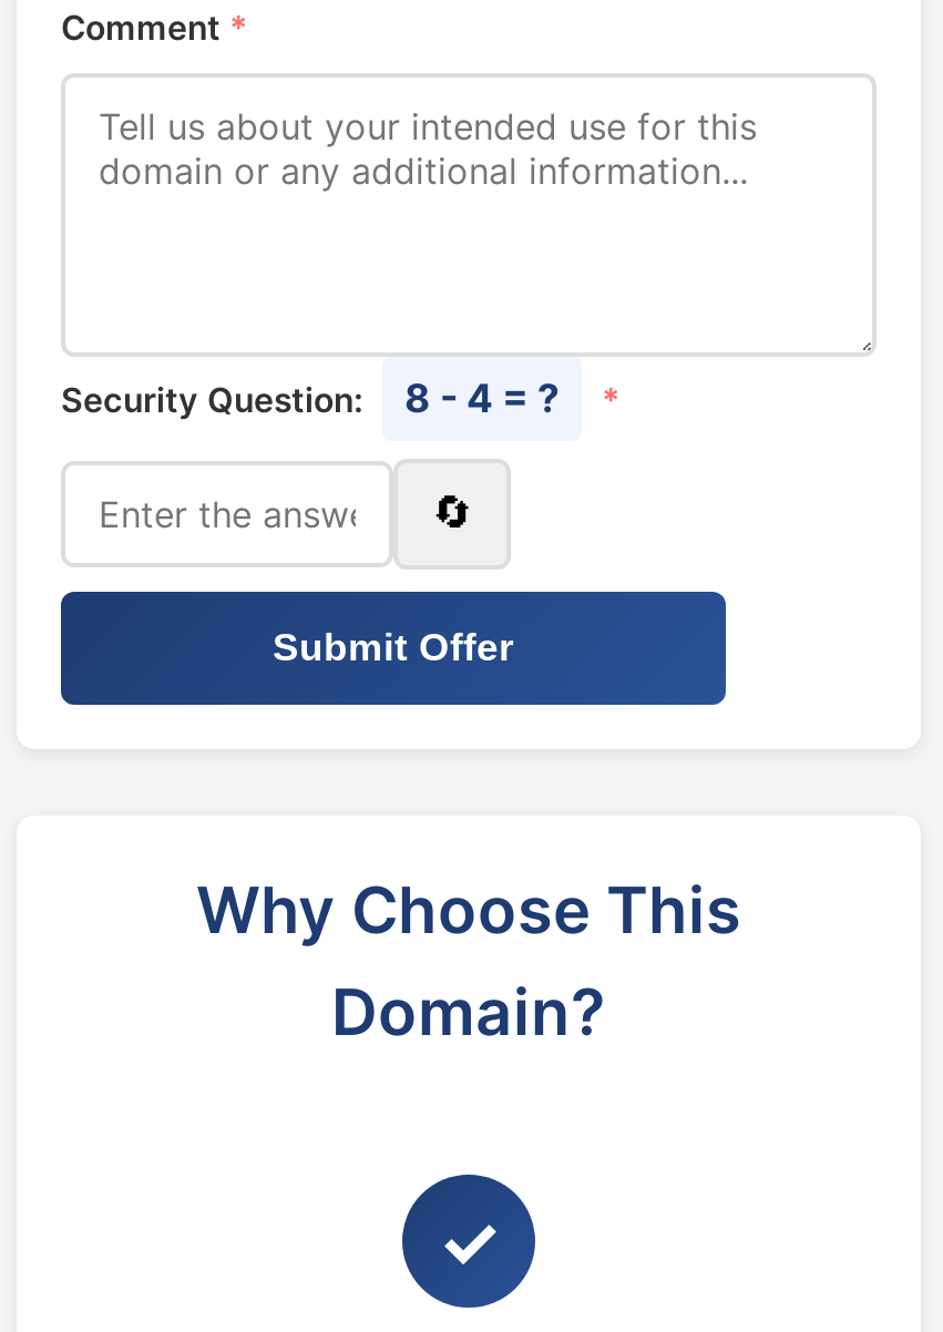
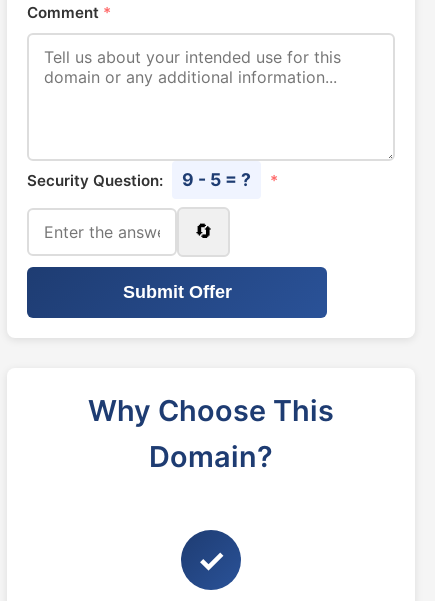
- 8 - 4 = ?
+ 9 - 5 = ?
